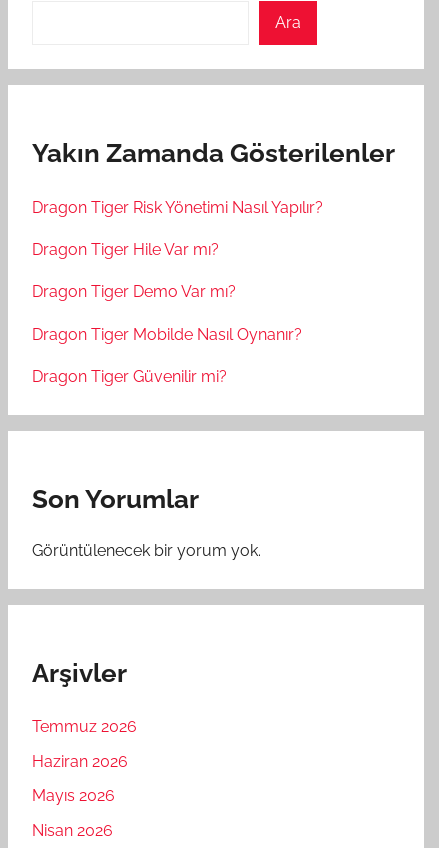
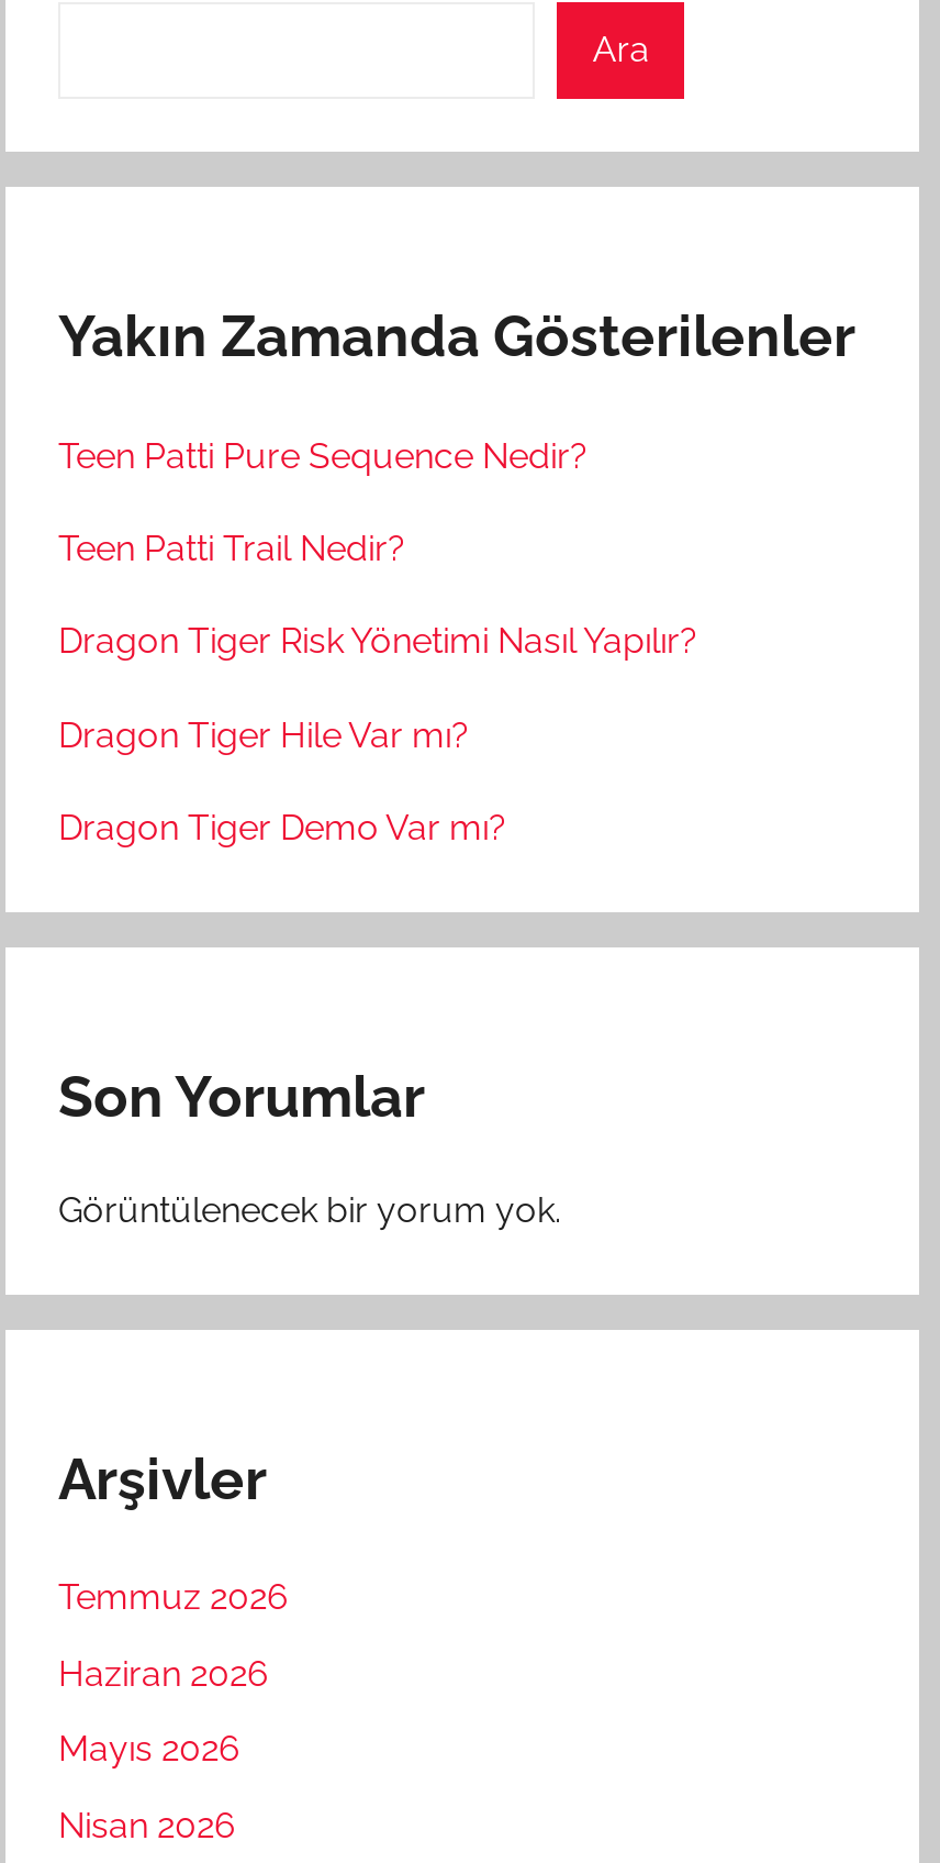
+ Teen Patti Pure Sequence Nedir?
+ Teen Patti Trail Nedir?

moved down: Dragon Tiger Risk Yönetimi Nasıl Yapılır? | Dragon Tiger Hile Var mı? | Dragon Tiger Demo Var mı?

- Dragon Tiger Mobilde Nasıl Oynanır?
- Dragon Tiger Güvenilir mi?
